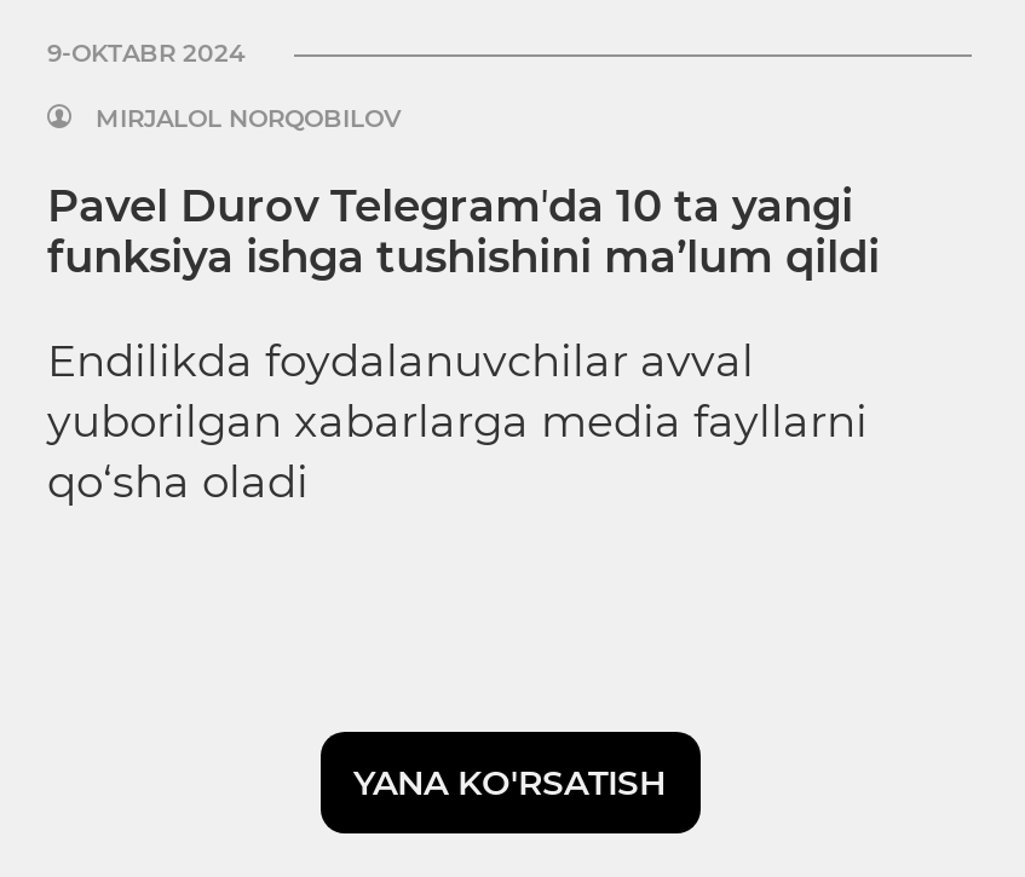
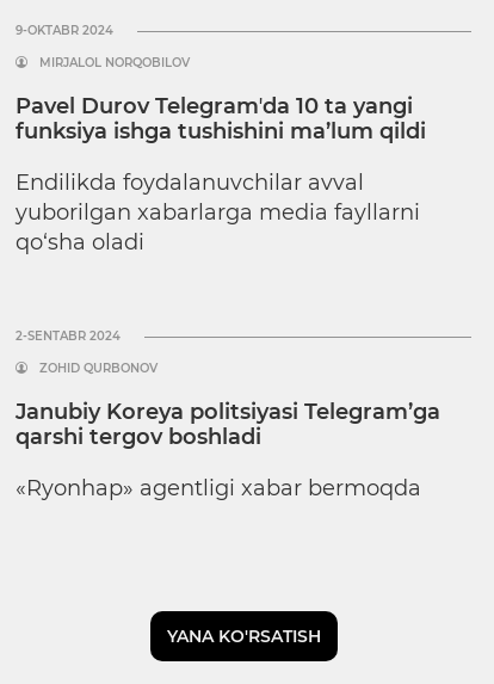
+ 2-SENTABR 2024
+ ZOHID QURBONOV
+ Janubiy Koreya politsiyasi Telegram’ga
+ qarshi tergov boshladi
+ «Ryonhap» agentligi xabar bermoqda
